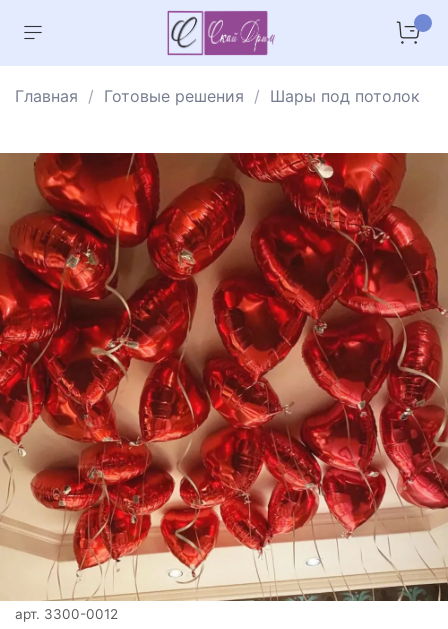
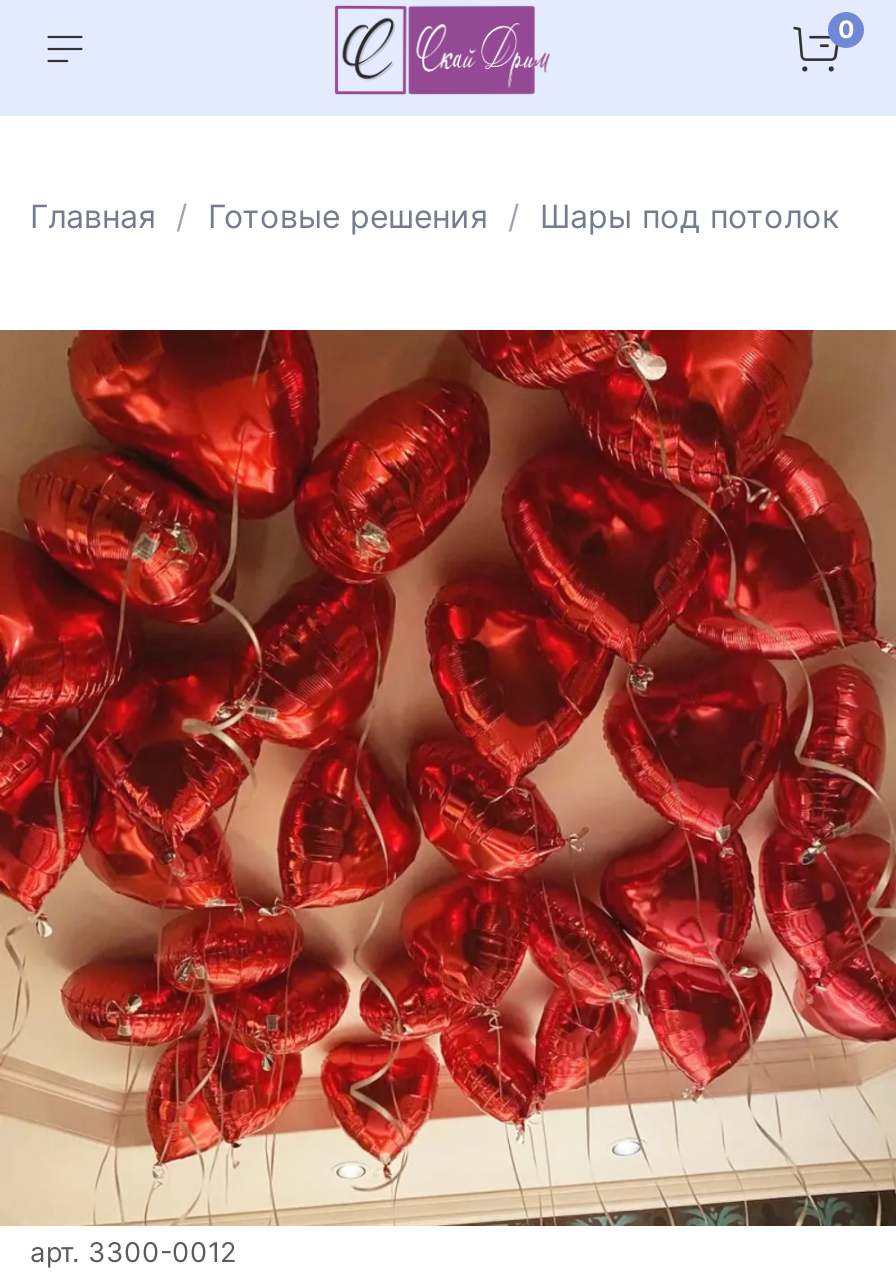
+ 0
